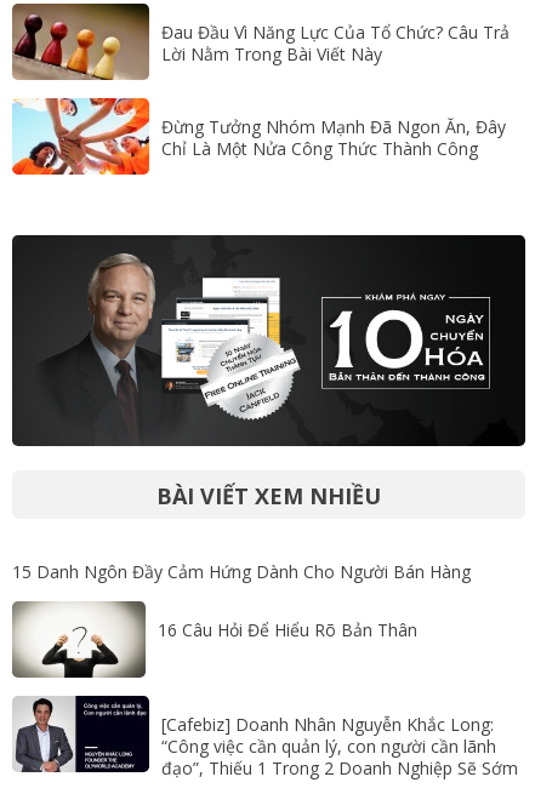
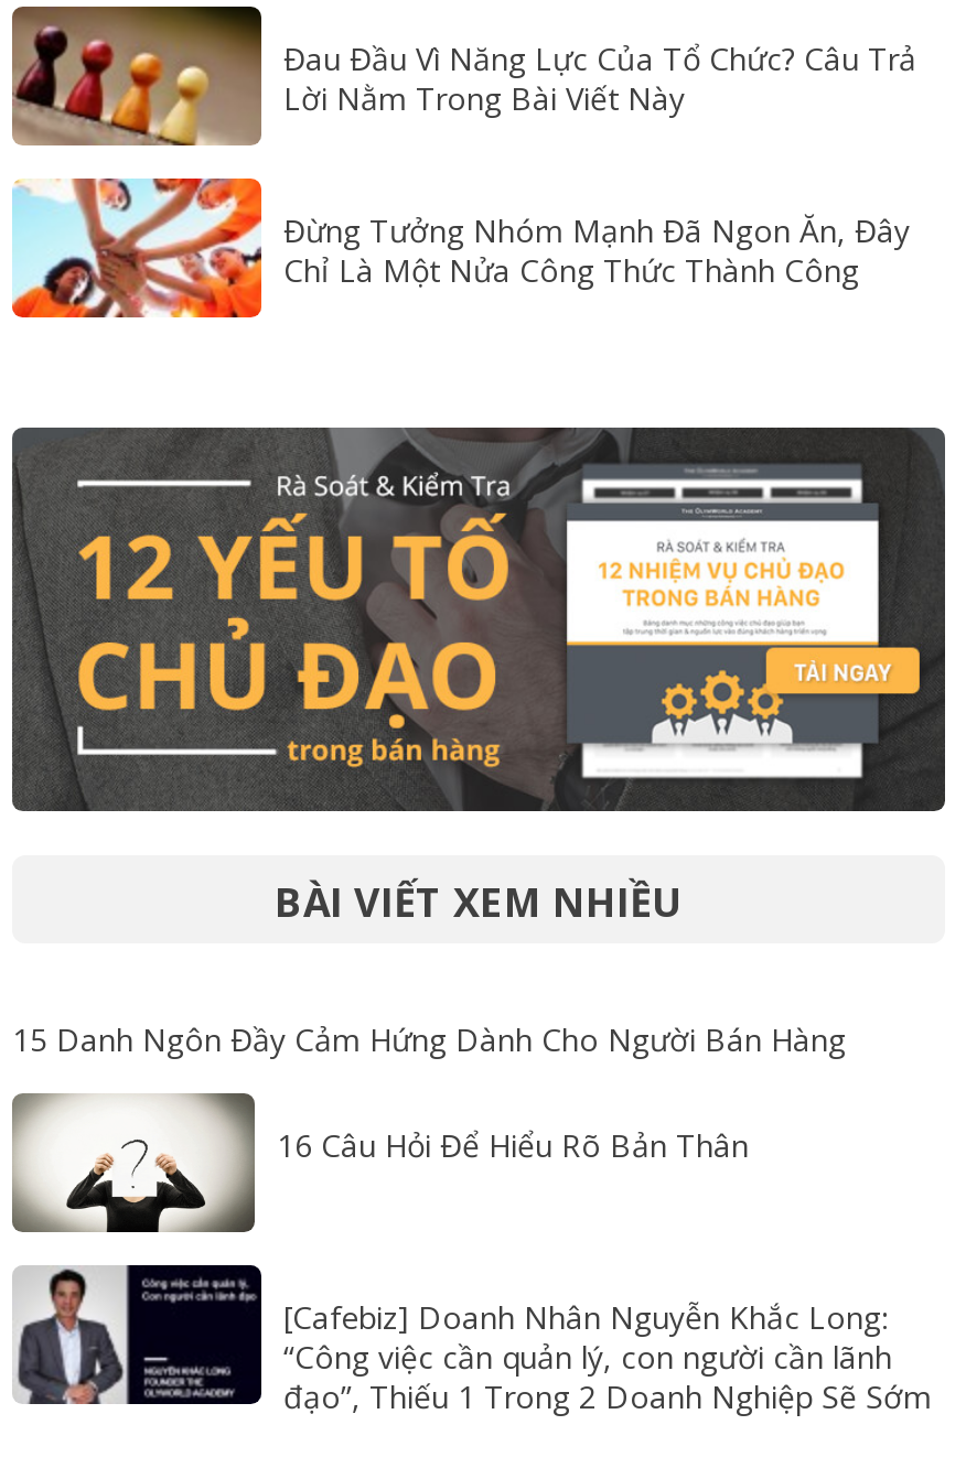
- [image]
+ [image]
